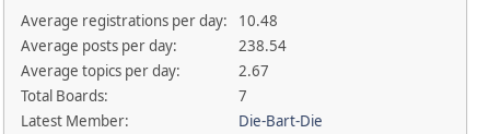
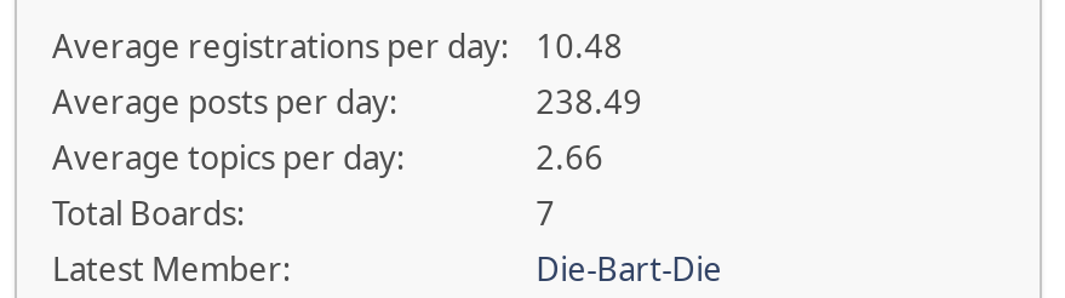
- 238.54
+ 238.49

- 2.67
+ 2.66
